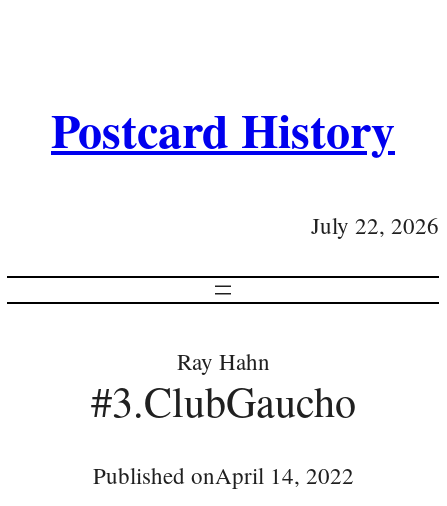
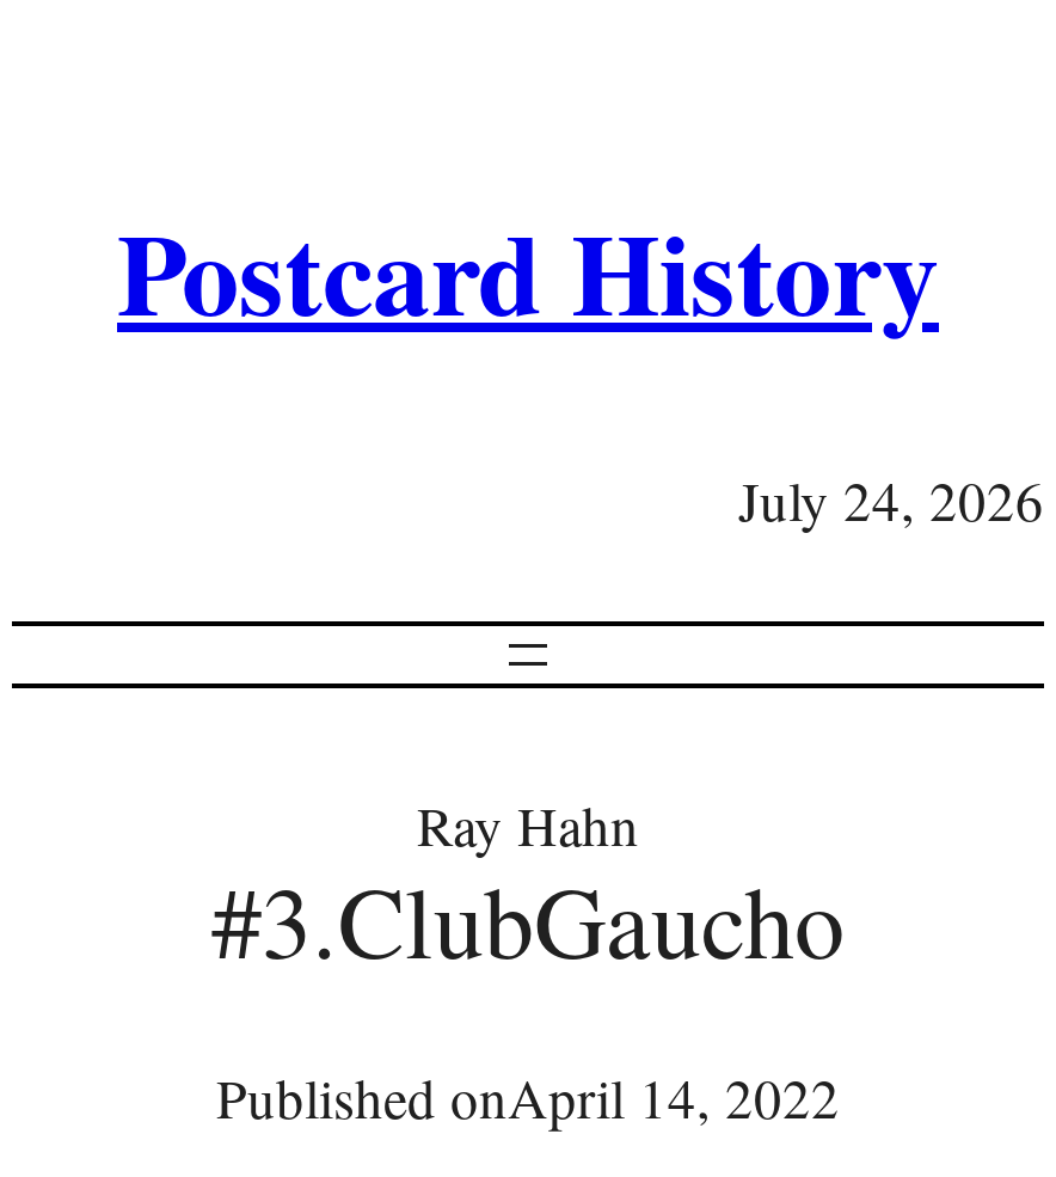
- July 22, 2026
+ July 24, 2026
